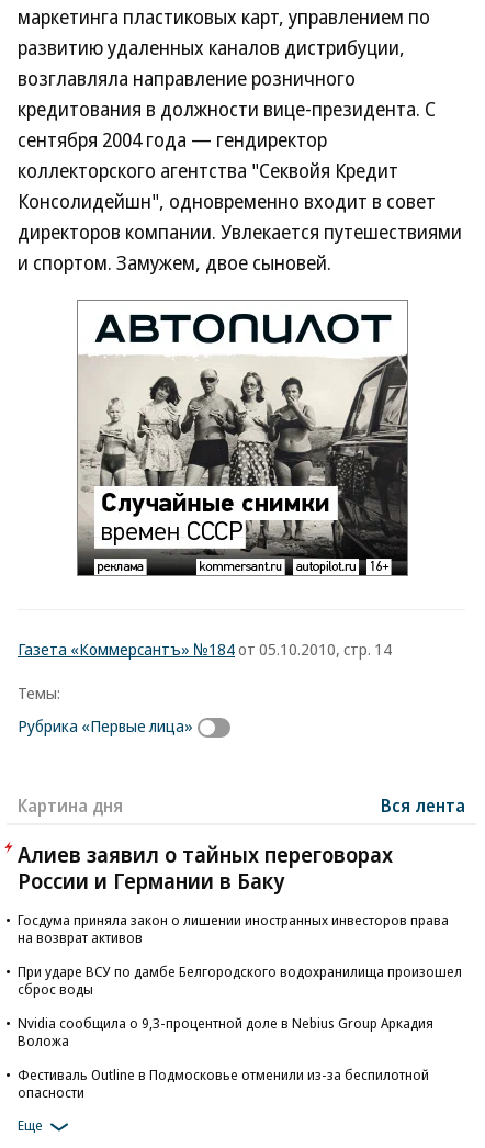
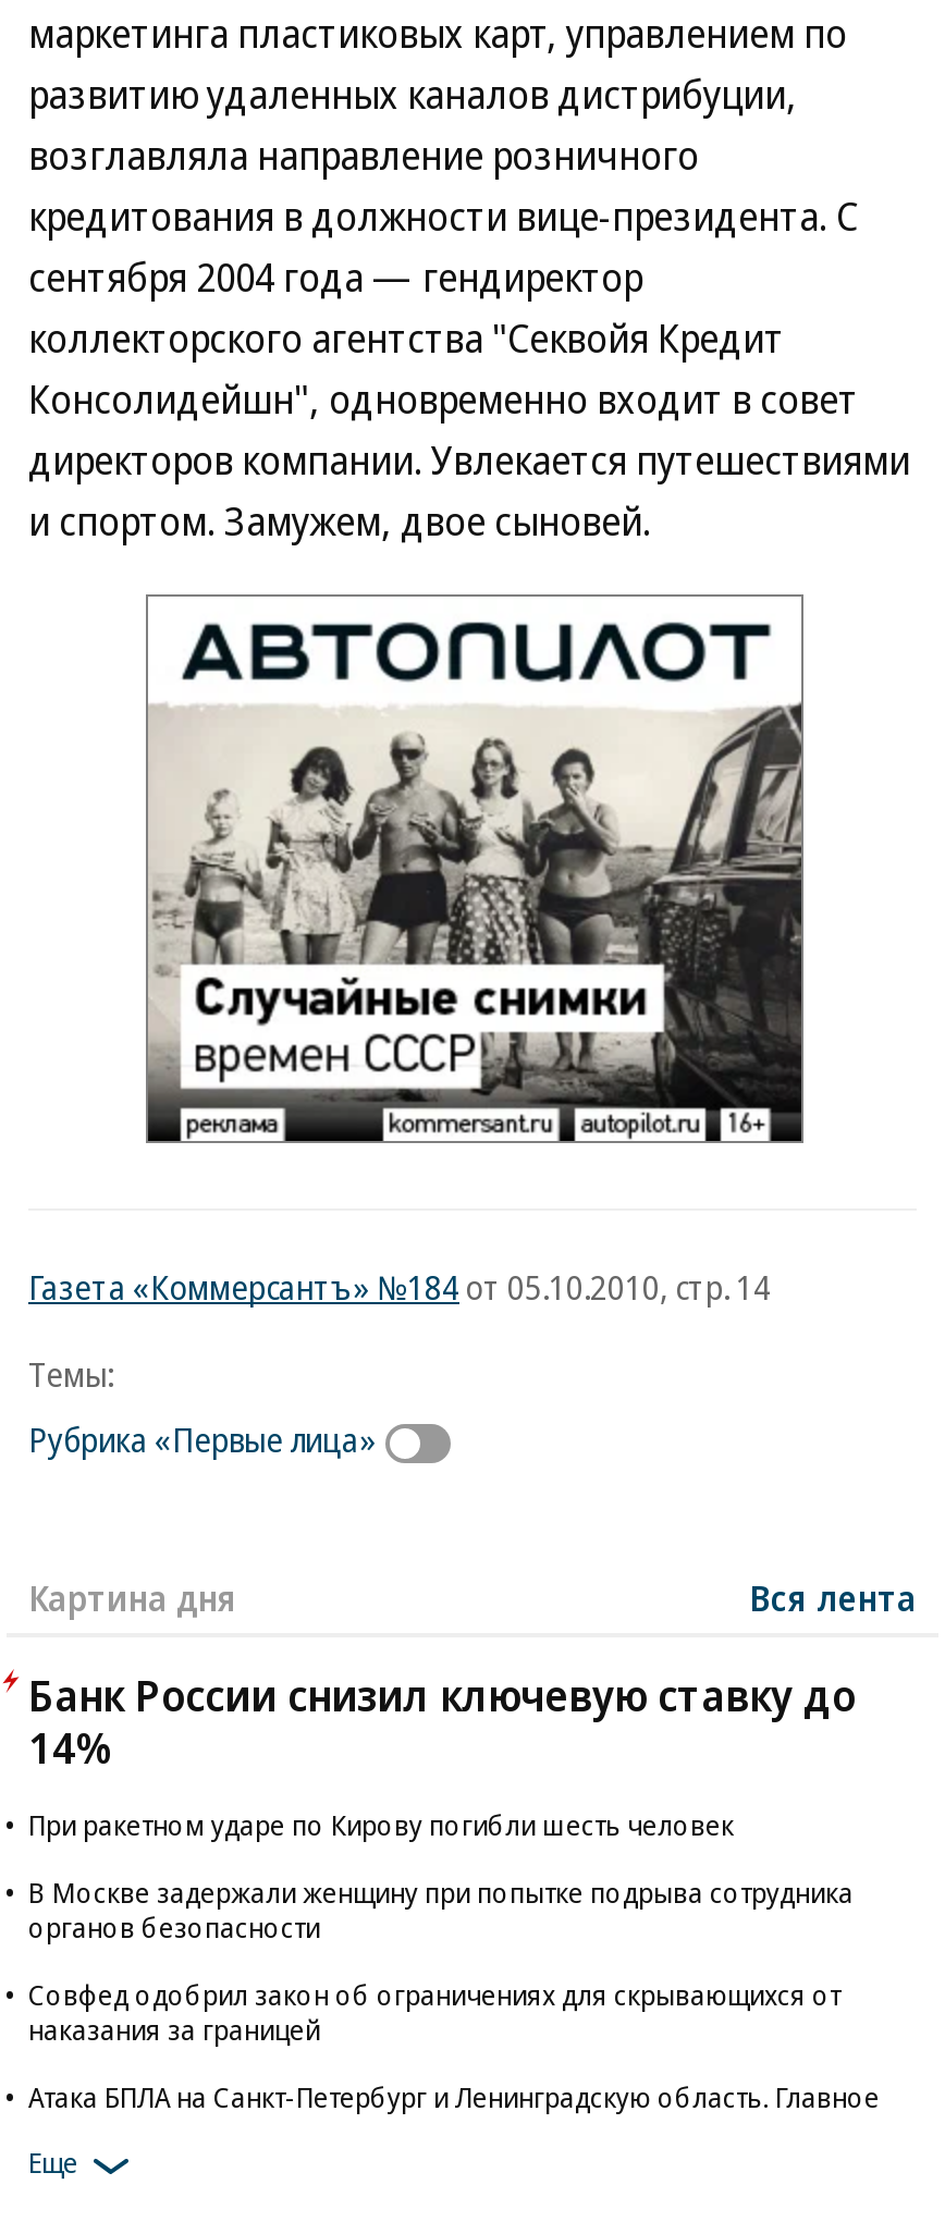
- Алиев заявил о тайных переговорах
- России и Германии в Баку
+ Банк России снизил ключевую ставку до
+ 14%

- Госдума приняла закон о лишении иностранных инвесторов права
- на возврат активов
+ При ракетном ударе по Кирову погибли шесть человек

- При ударе ВСУ по дамбе Белгородского водохранилища произошел
- сброс воды
+ В Москве задержали женщину при попытке подрыва сотрудника
+ органов безопасности

- Nvidia сообщила о 9,3-процентной доле в Nebius Group Аркадия
- Воложа
+ Совфед одобрил закон об ограничениях для скрывающихся от
+ наказания за границей

- Фестиваль Outline в Подмосковье отменили из-за беспилотной
- опасности
+ Атака БПЛА на Санкт-Петербург и Ленинградскую область. Главное
